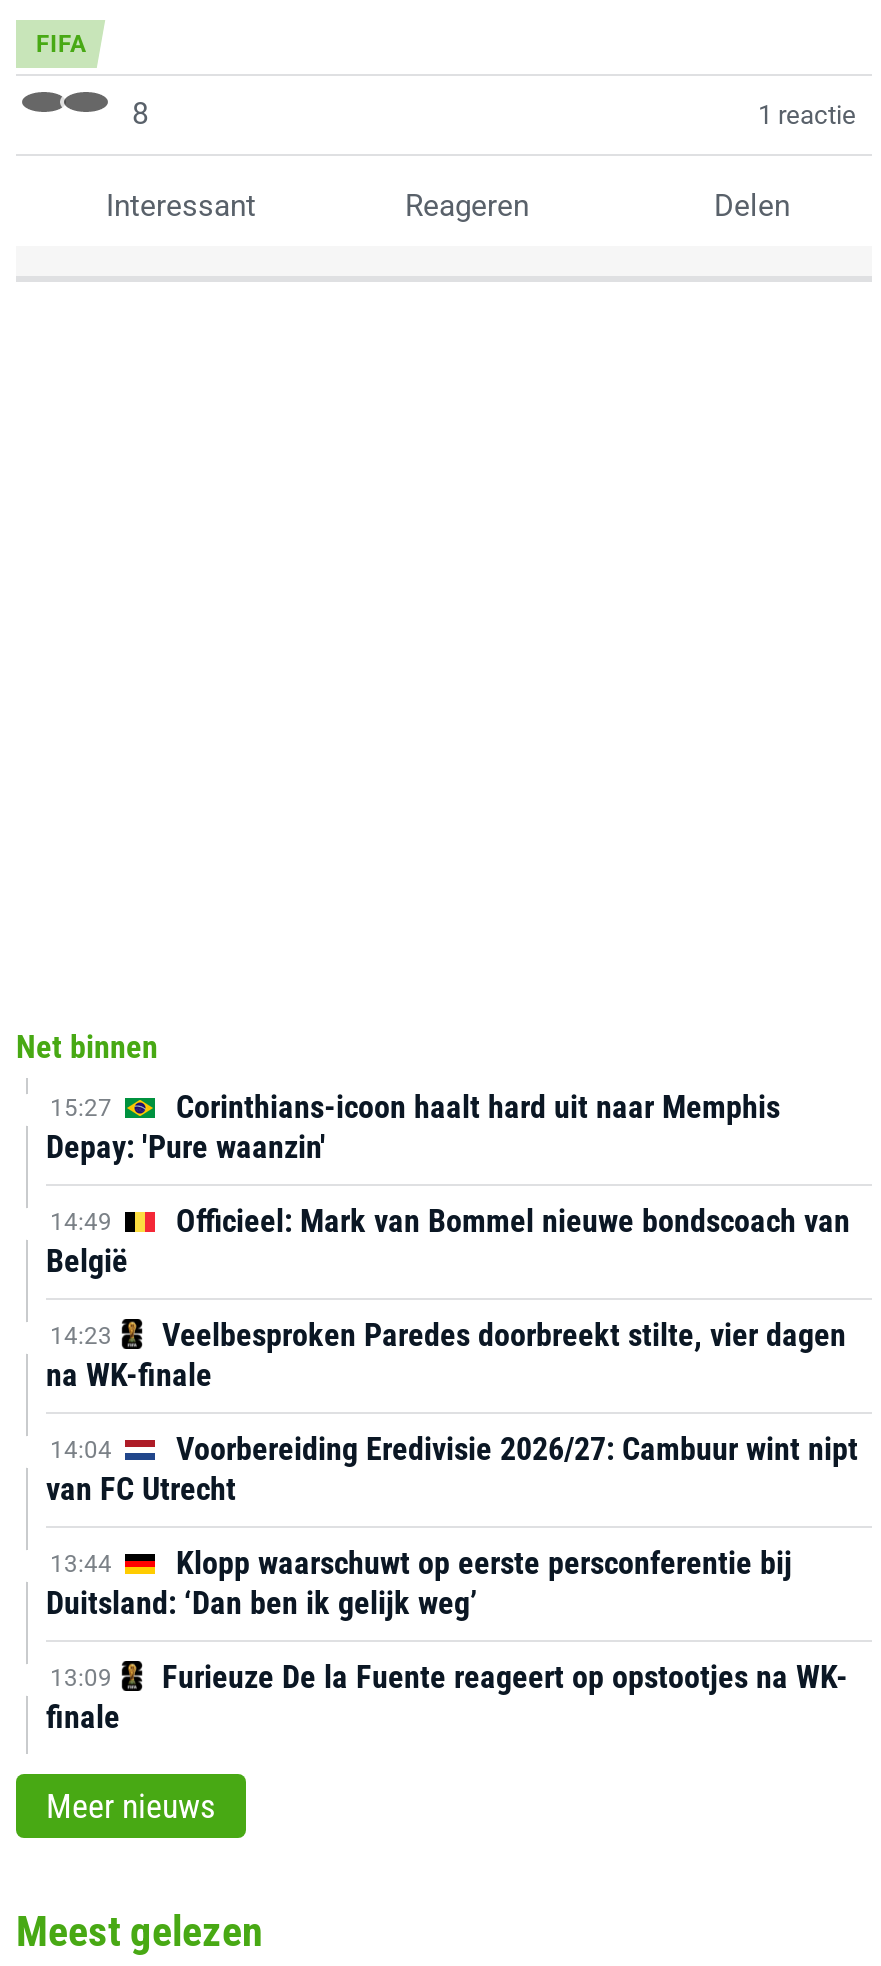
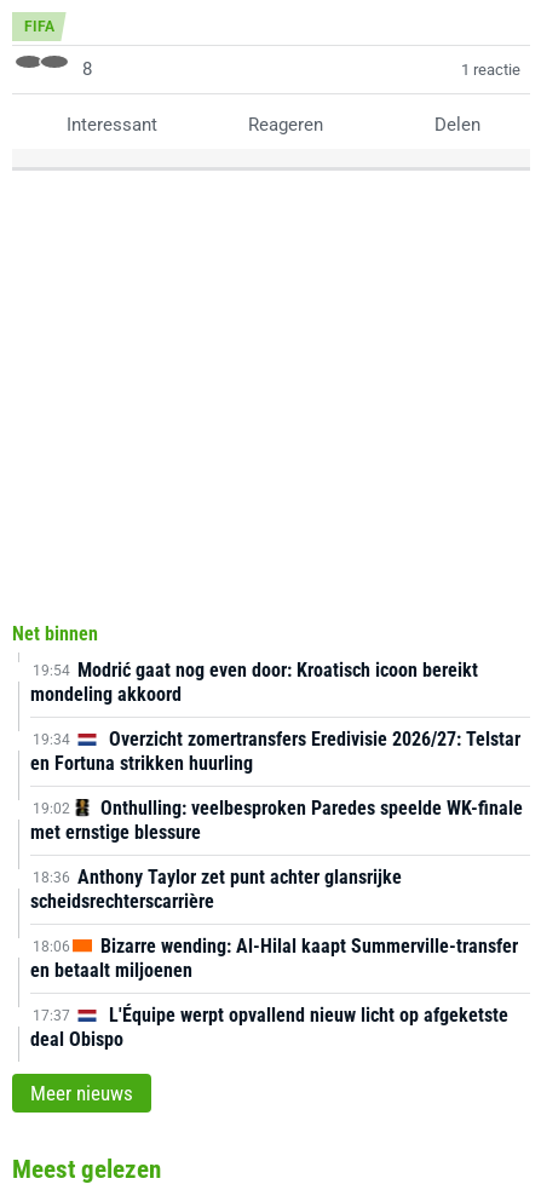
- 15:27
- Corinthians-icoon haalt hard uit naar Memphis
- Depay: 'Pure waanzin'
+ 19:54 Modrić gaat nog even door: Kroatisch icoon bereikt
+ mondeling akkoord

- 14:49
- Officieel: Mark van Bommel nieuwe bondscoach van
- België
+ 19:34
+ Overzicht zomertransfers Eredivisie 2026/27: Telstar
+ en Fortuna strikken huurling

- 14:23
- Veelbesproken Paredes doorbreekt stilte, vier dagen
- na WK-finale
+ 19:02
+ Onthulling: veelbesproken Paredes speelde WK-finale
+ met ernstige blessure

- 14:04
- Voorbereiding Eredivisie 2026/27: Cambuur wint nipt
- van FC Utrecht
+ 18:36 Anthony Taylor zet punt achter glansrijke
+ scheidsrechterscarrière

- 13:44
- Klopp waarschuwt op eerste persconferentie bij
- Duitsland: ‘Dan ben ik gelijk weg’
+ 18:06
+ Bizarre wending: Al-Hilal kaapt Summerville-transfer
+ en betaalt miljoenen

- 13:09
- Furieuze De la Fuente reageert op opstootjes na WK-
- finale
+ 17:37
+ L'Équipe werpt opvallend nieuw licht op afgeketste
+ deal Obispo
